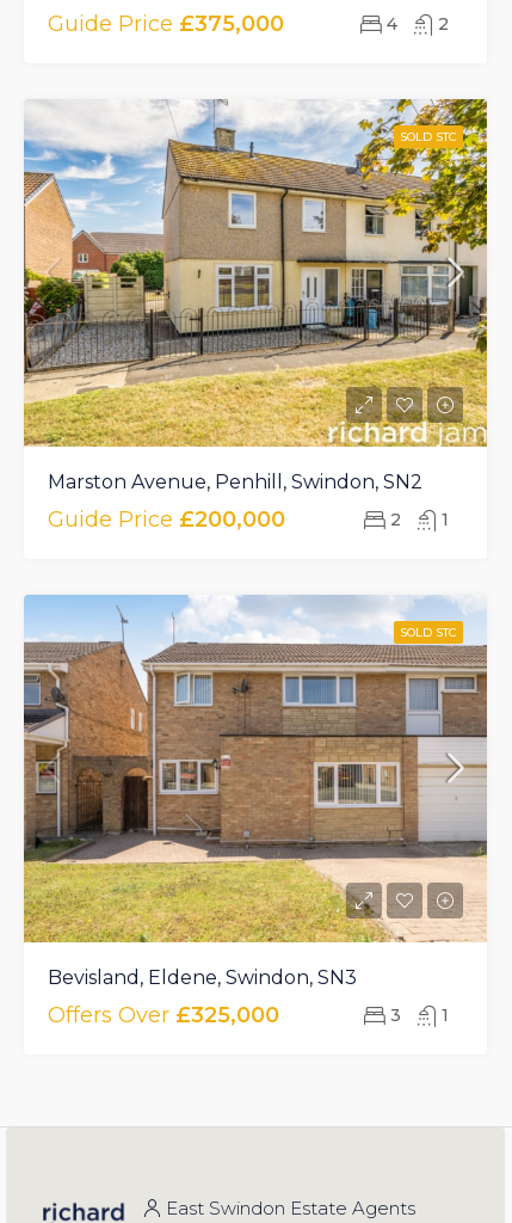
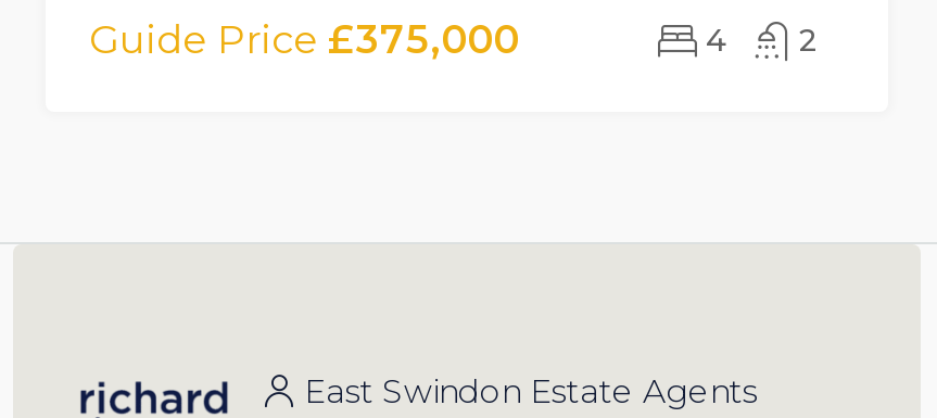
- [image]
- SOLD STC

- Marston Avenue, Penhill, Swindon, SN2
- Guide Price £200,000
- 2
- 1

- [image]
- SOLD STC

- Bevisland, Eldene, Swindon, SN3
- Offers Over £325,000
- 3
- 1
